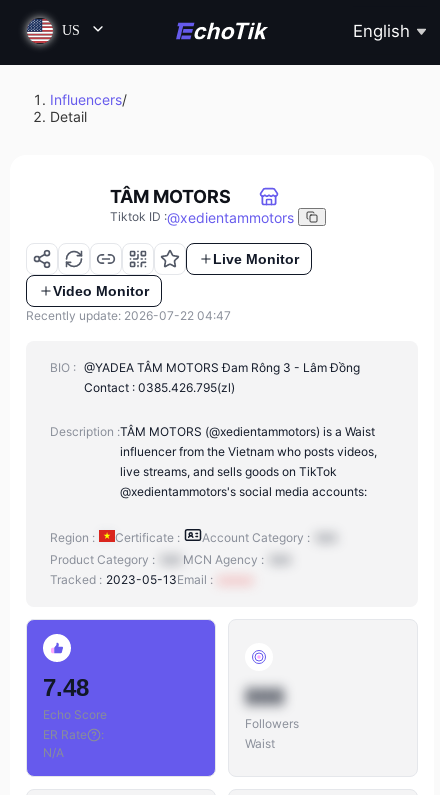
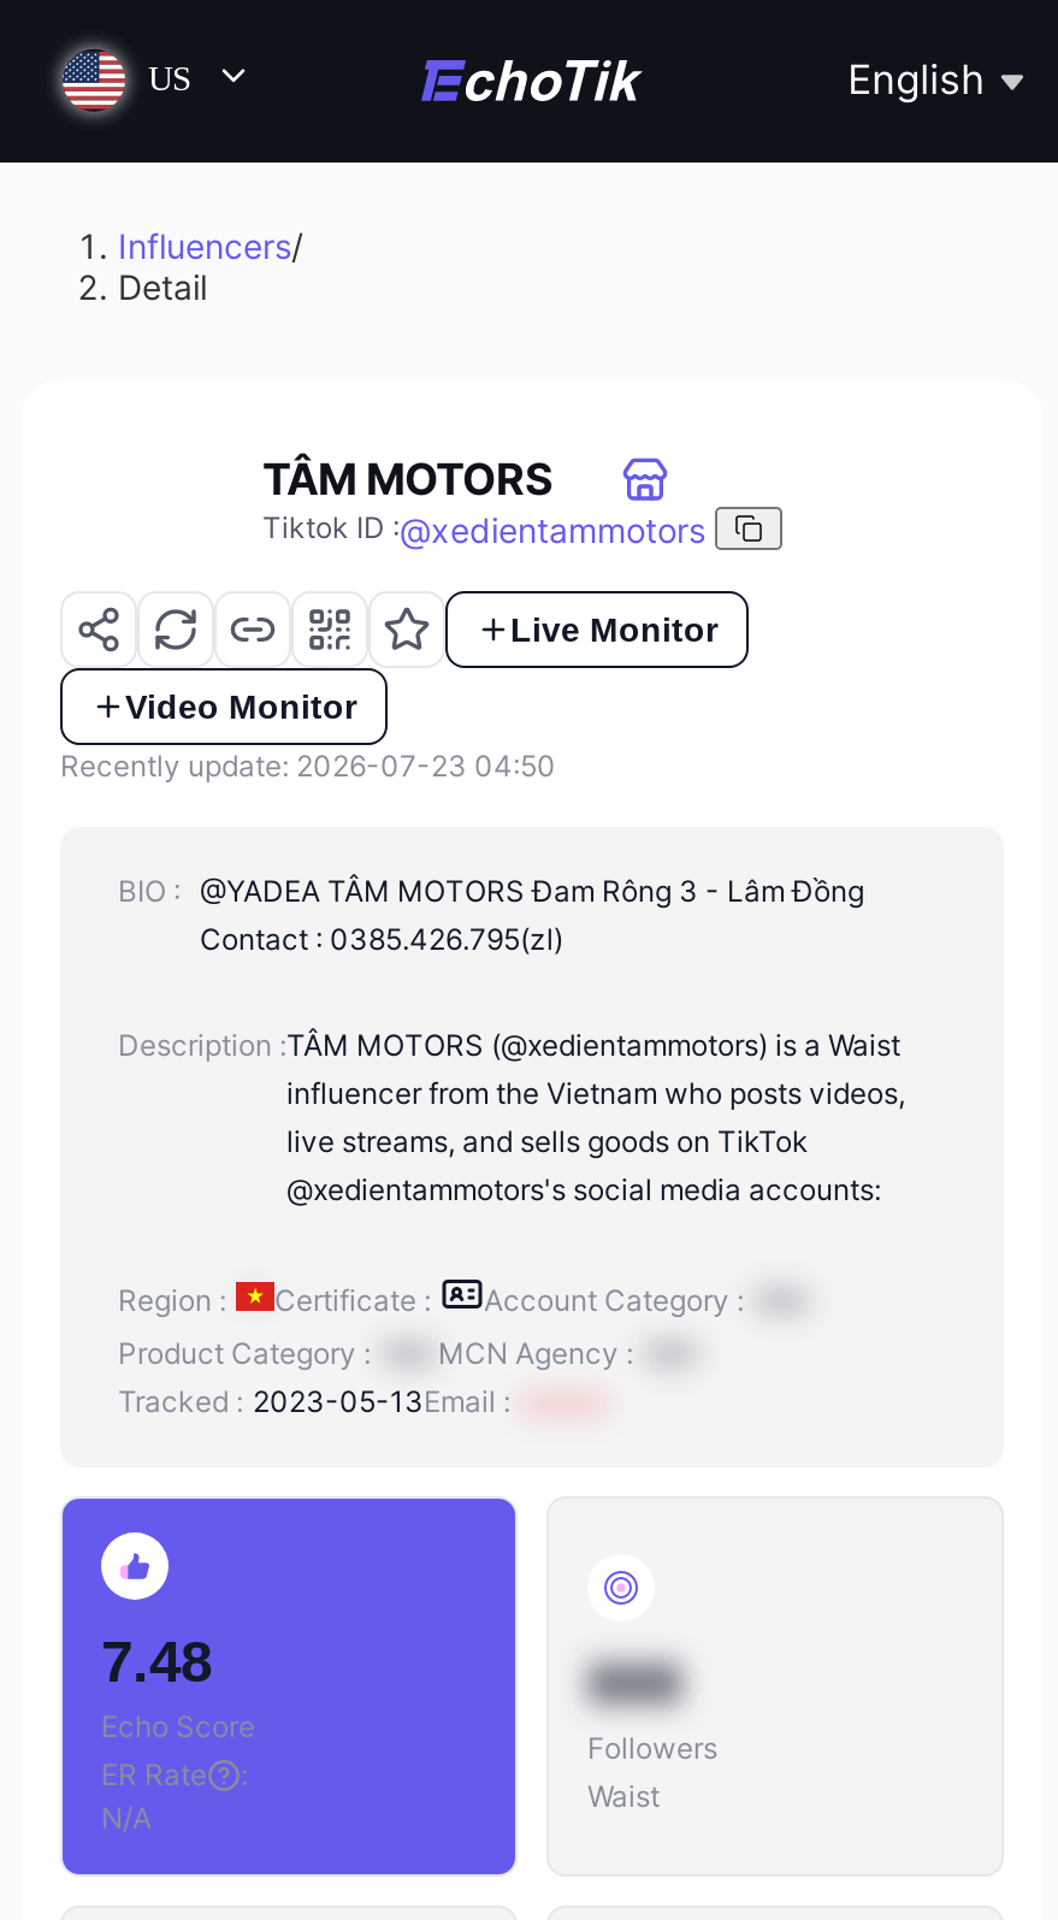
- Recently update: 2026-07-22 04:47
+ Recently update: 2026-07-23 04:50
